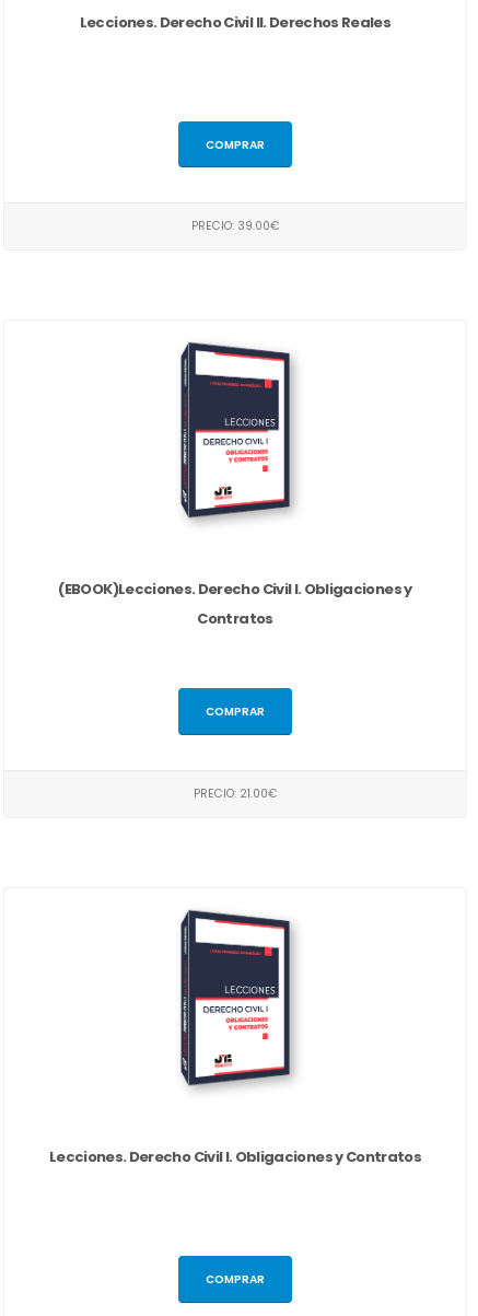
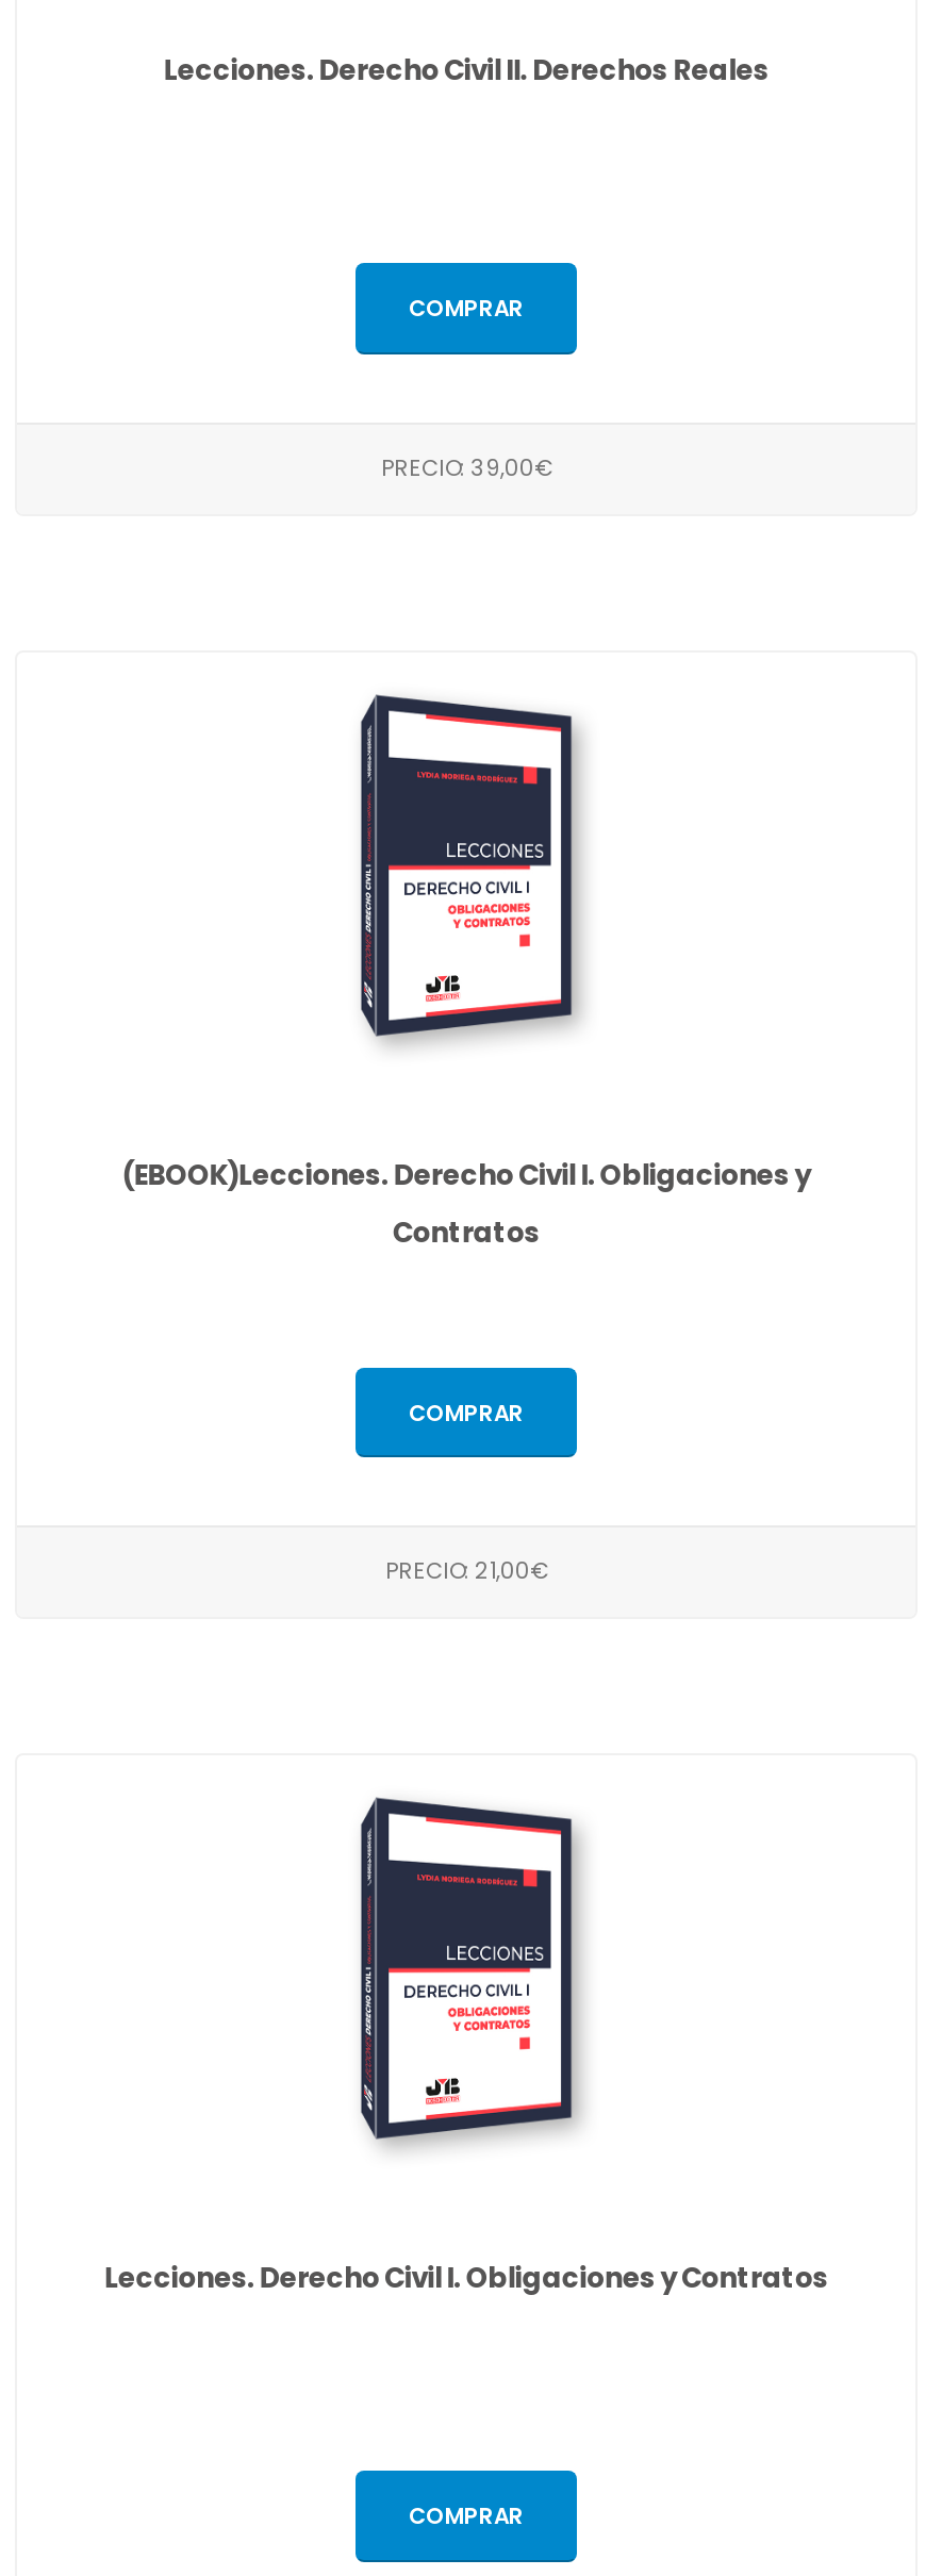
- PRECIO: 39.00€
+ PRECIO: 39,00€

- PRECIO: 21.00€
+ PRECIO: 21,00€
